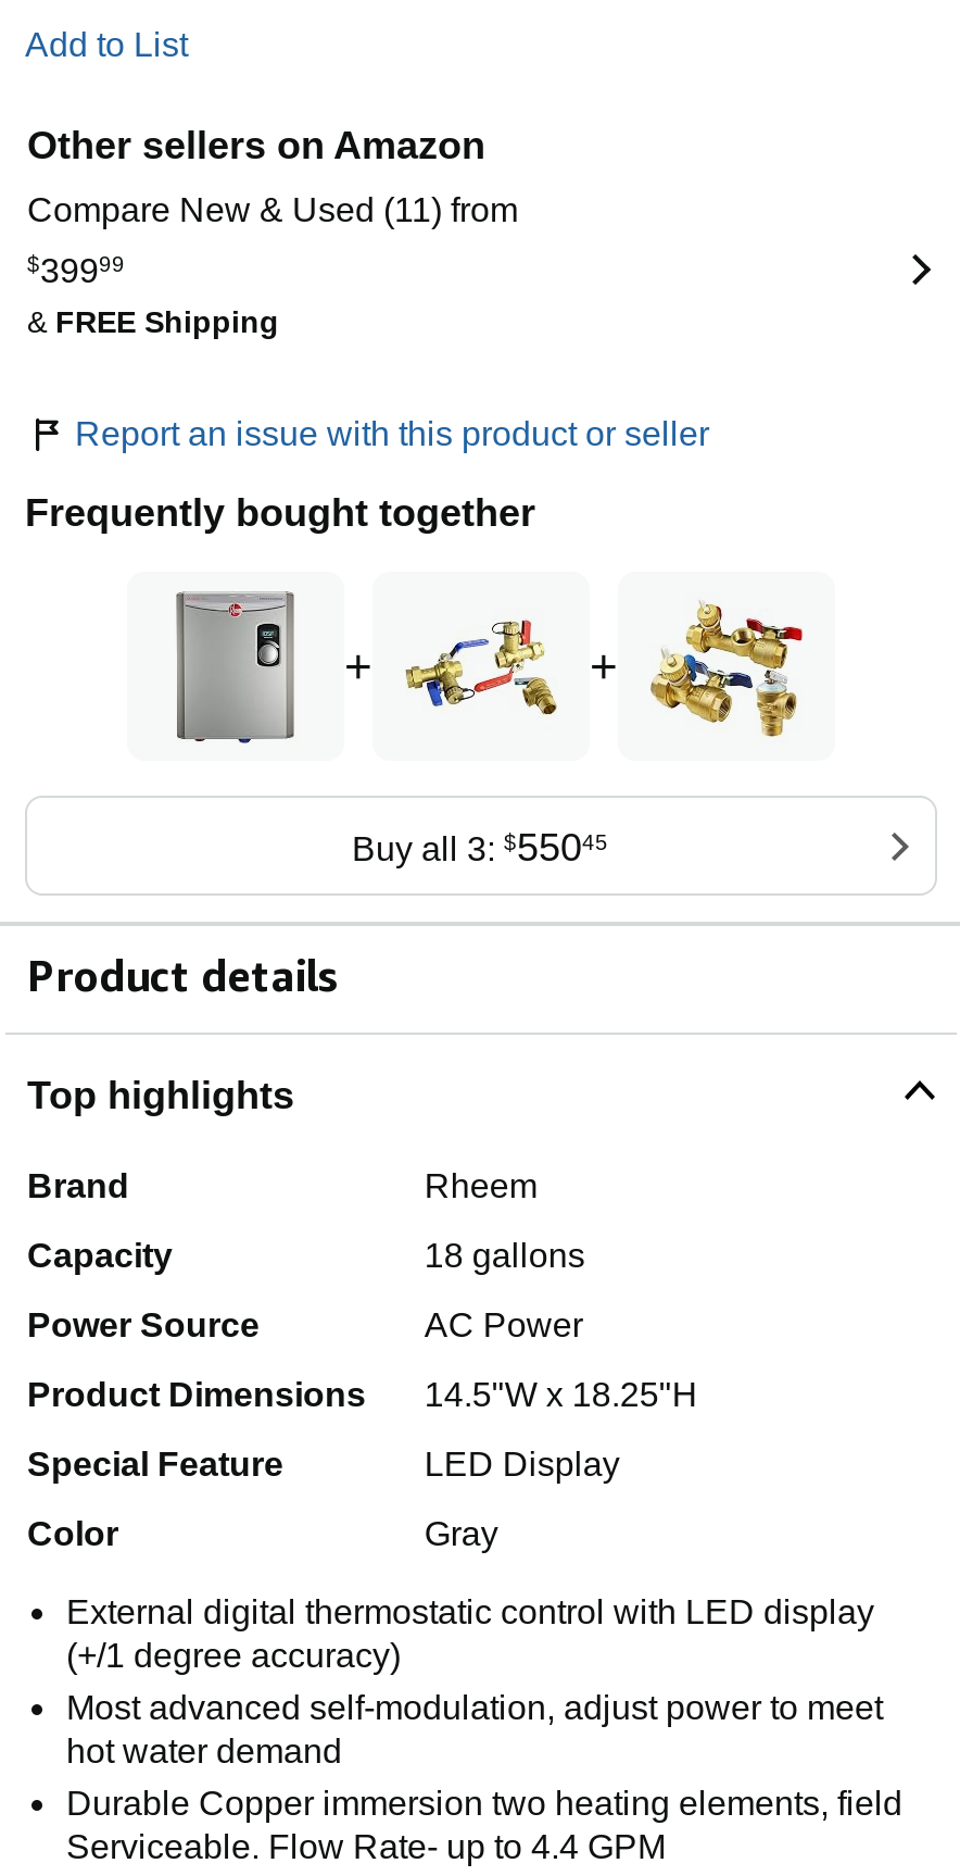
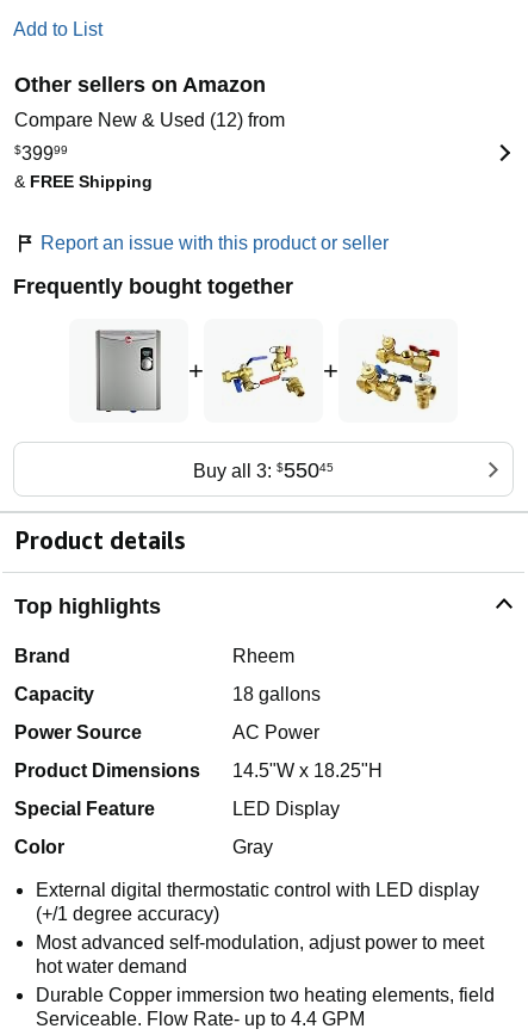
- Compare New & Used (11) from
+ Compare New & Used (12) from
